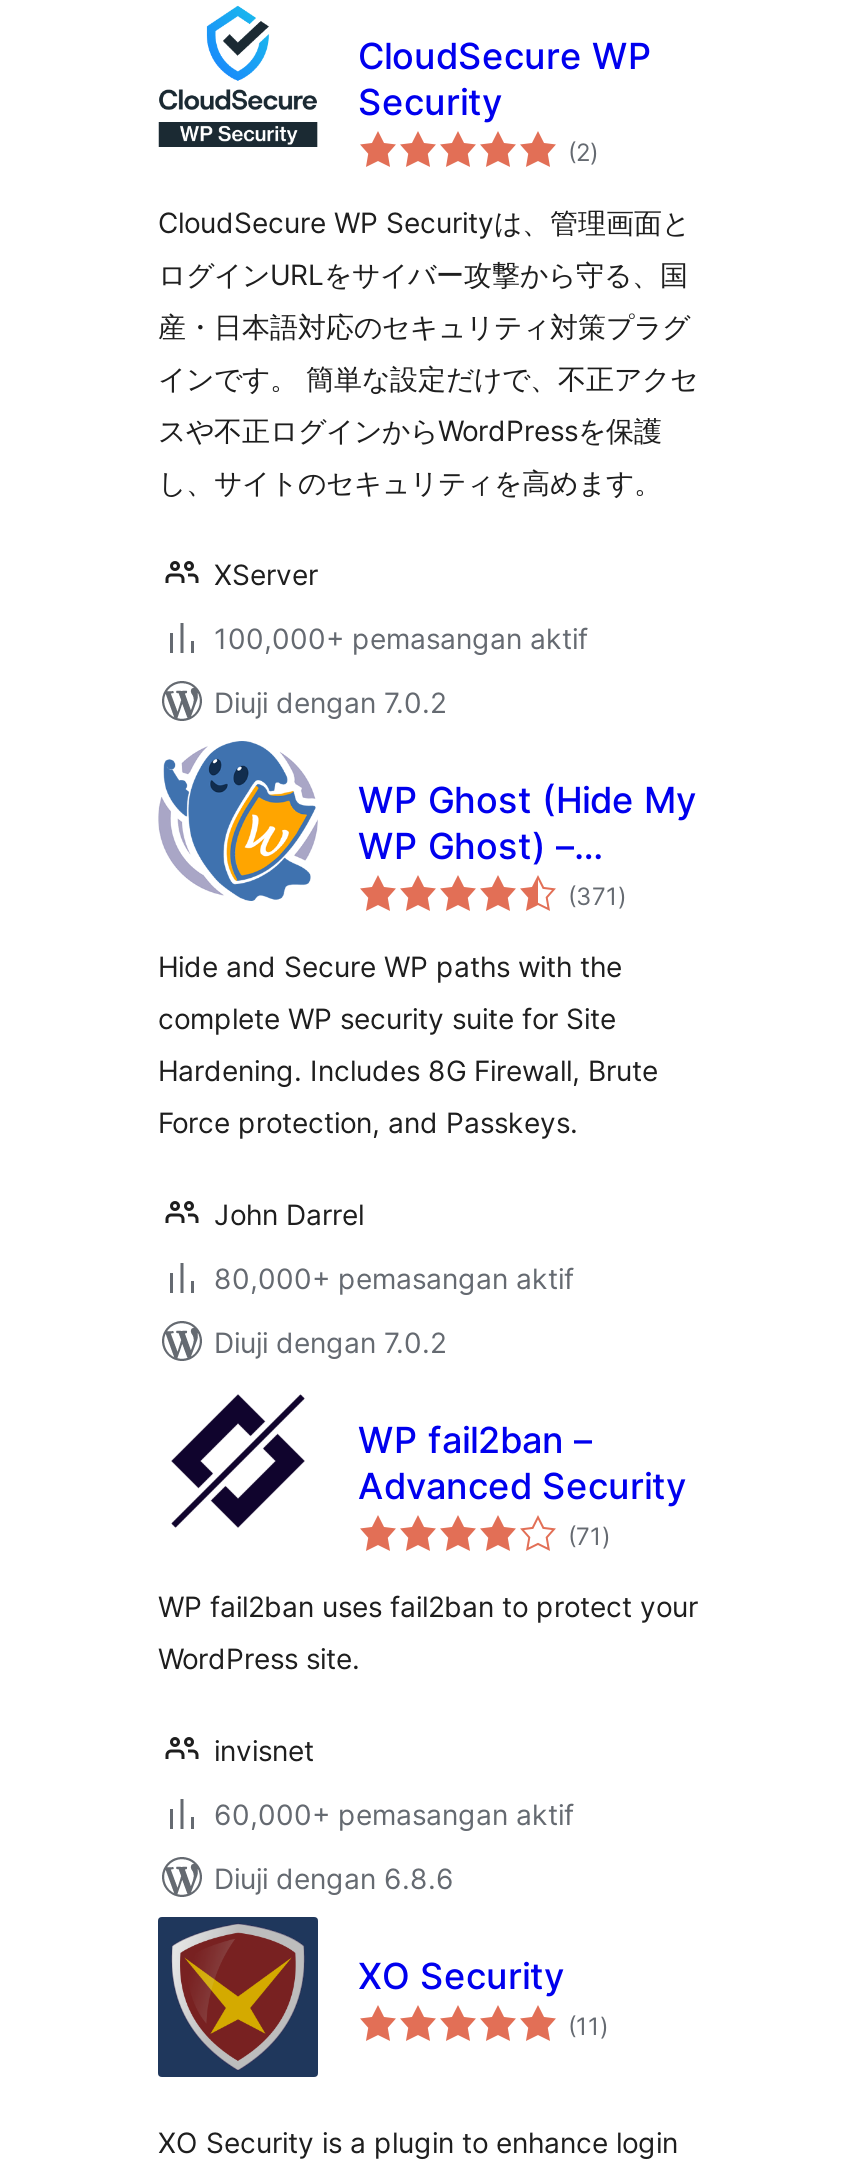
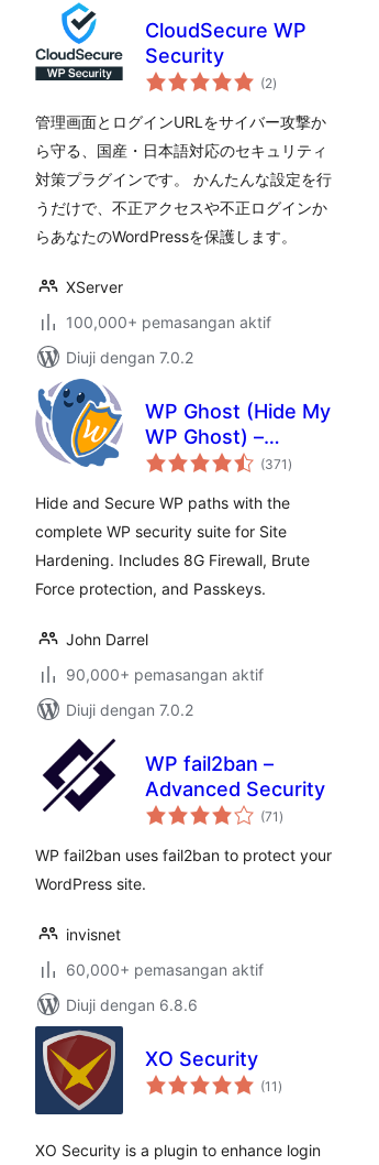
- CloudSecure WP Securityは、管理画面と
- ログインURLをサイバー攻撃から守る、国
- 産・日本語対応のセキュリティ対策プラグ
- インです。 簡単な設定だけで、不正アクセ
- スや不正ログインからWordPressを保護
- し、サイトのセキュリティを高めます。
+ 管理画面とログインURLをサイバー攻撃か
+ ら守る、国産・日本語対応のセキュリティ
+ 対策プラグインです。 かんたんな設定を行
+ うだけで、不正アクセスや不正ログインか
+ らあなたのWordPressを保護します。

- 80,000+ pemasangan aktif
+ 90,000+ pemasangan aktif
